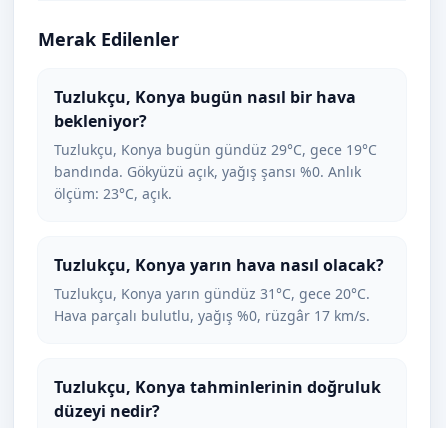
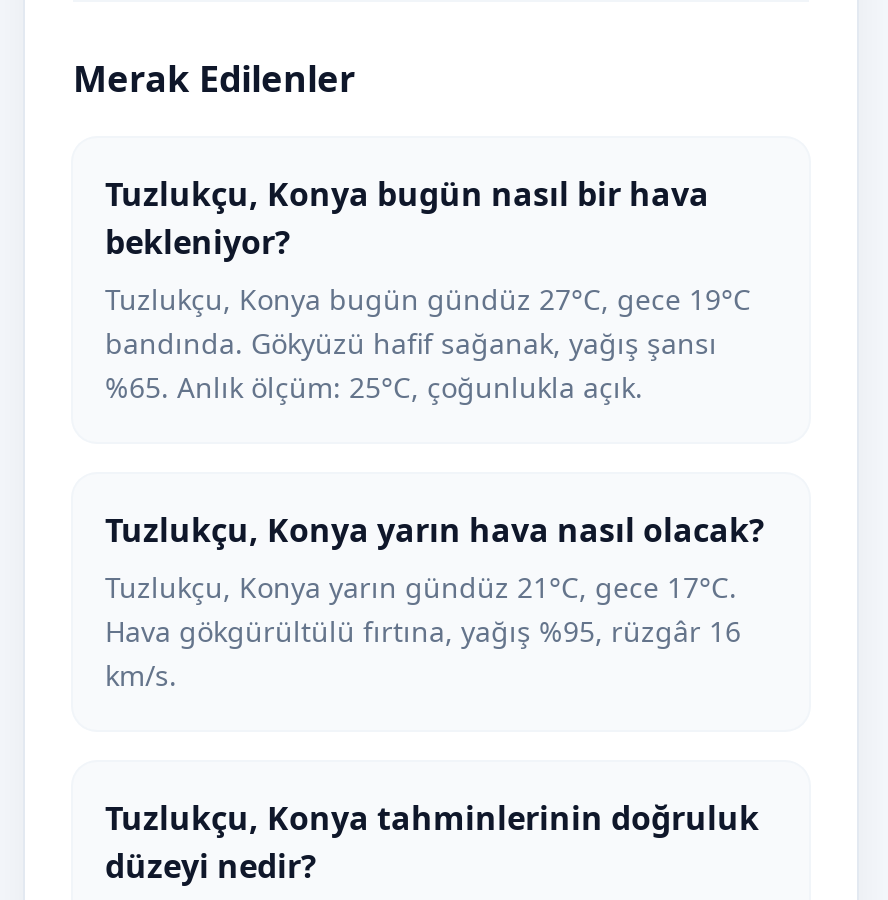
- Tuzlukçu, Konya bugün gündüz 29°C, gece 19°C
- bandında. Gökyüzü açık, yağış şansı %0. Anlık
- ölçüm: 23°C, açık.
+ Tuzlukçu, Konya bugün gündüz 27°C, gece 19°C
+ bandında. Gökyüzü hafif sağanak, yağış şansı
+ %65. Anlık ölçüm: 25°C, çoğunlukla açık.

- Tuzlukçu, Konya yarın gündüz 31°C, gece 20°C.
- Hava parçalı bulutlu, yağış %0, rüzgâr 17 km/s.
+ Tuzlukçu, Konya yarın gündüz 21°C, gece 17°C.
+ Hava gökgürültülü fırtına, yağış %95, rüzgâr 16
+ km/s.
